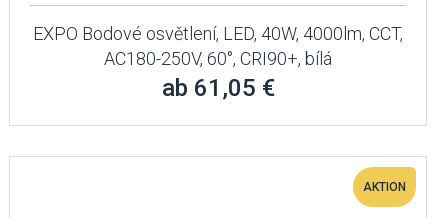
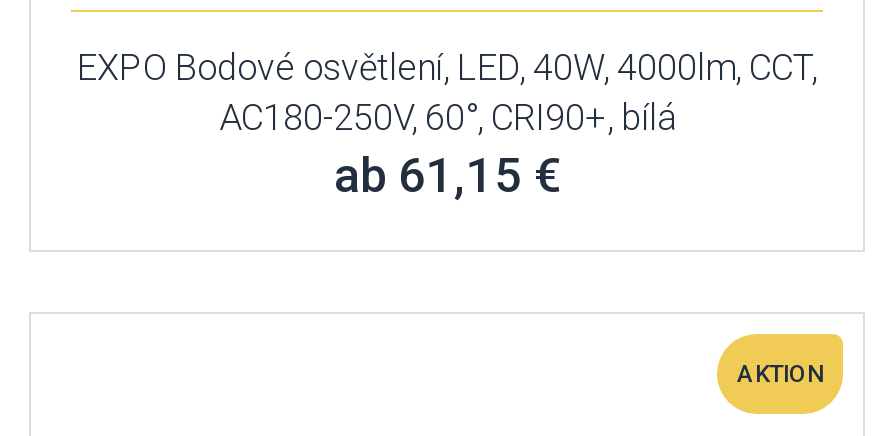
- ab 61,05 €
+ ab 61,15 €
